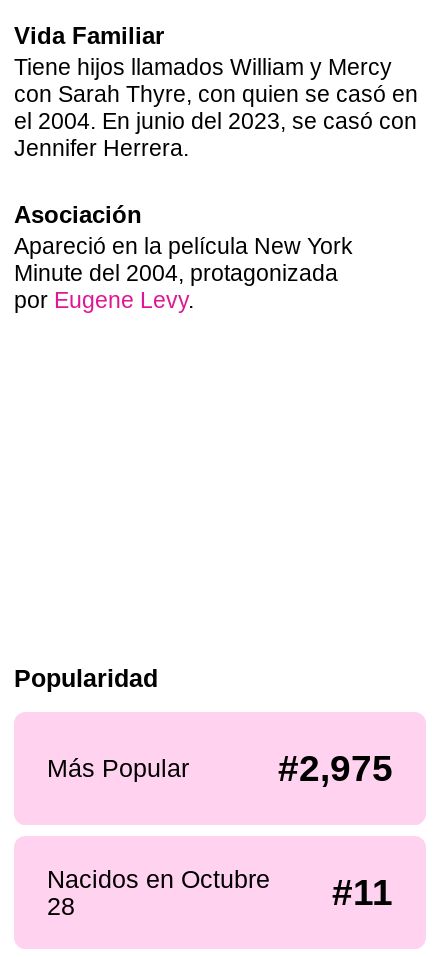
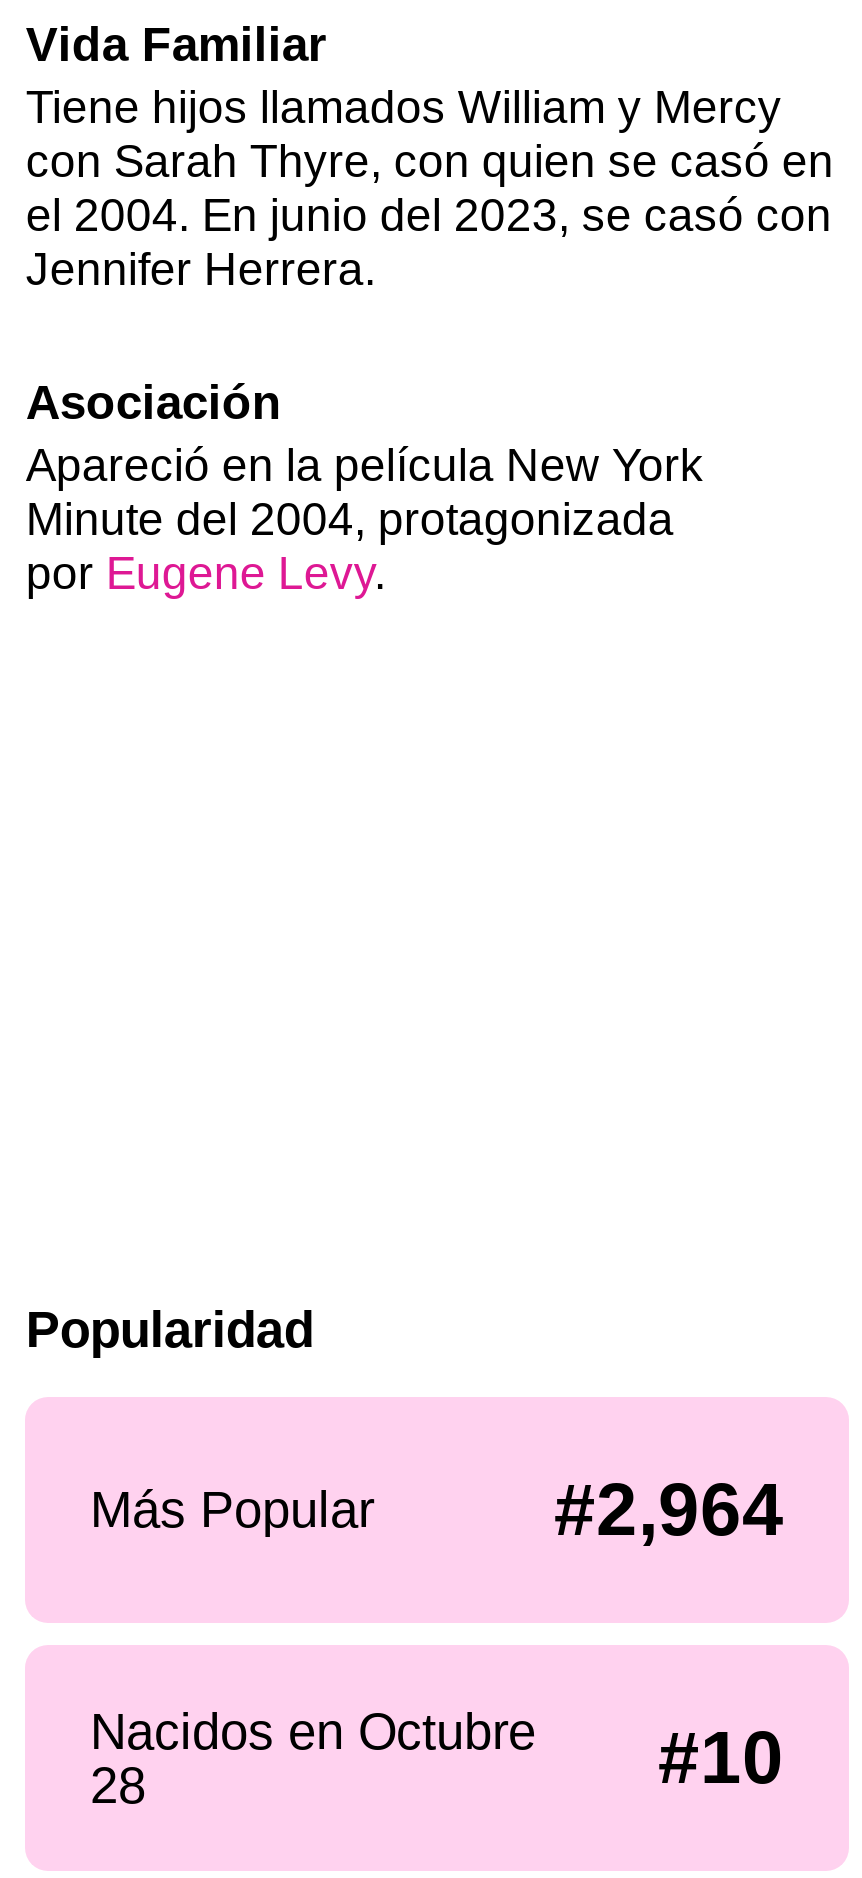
- #2,975
+ #2,964

- #11
+ #10
